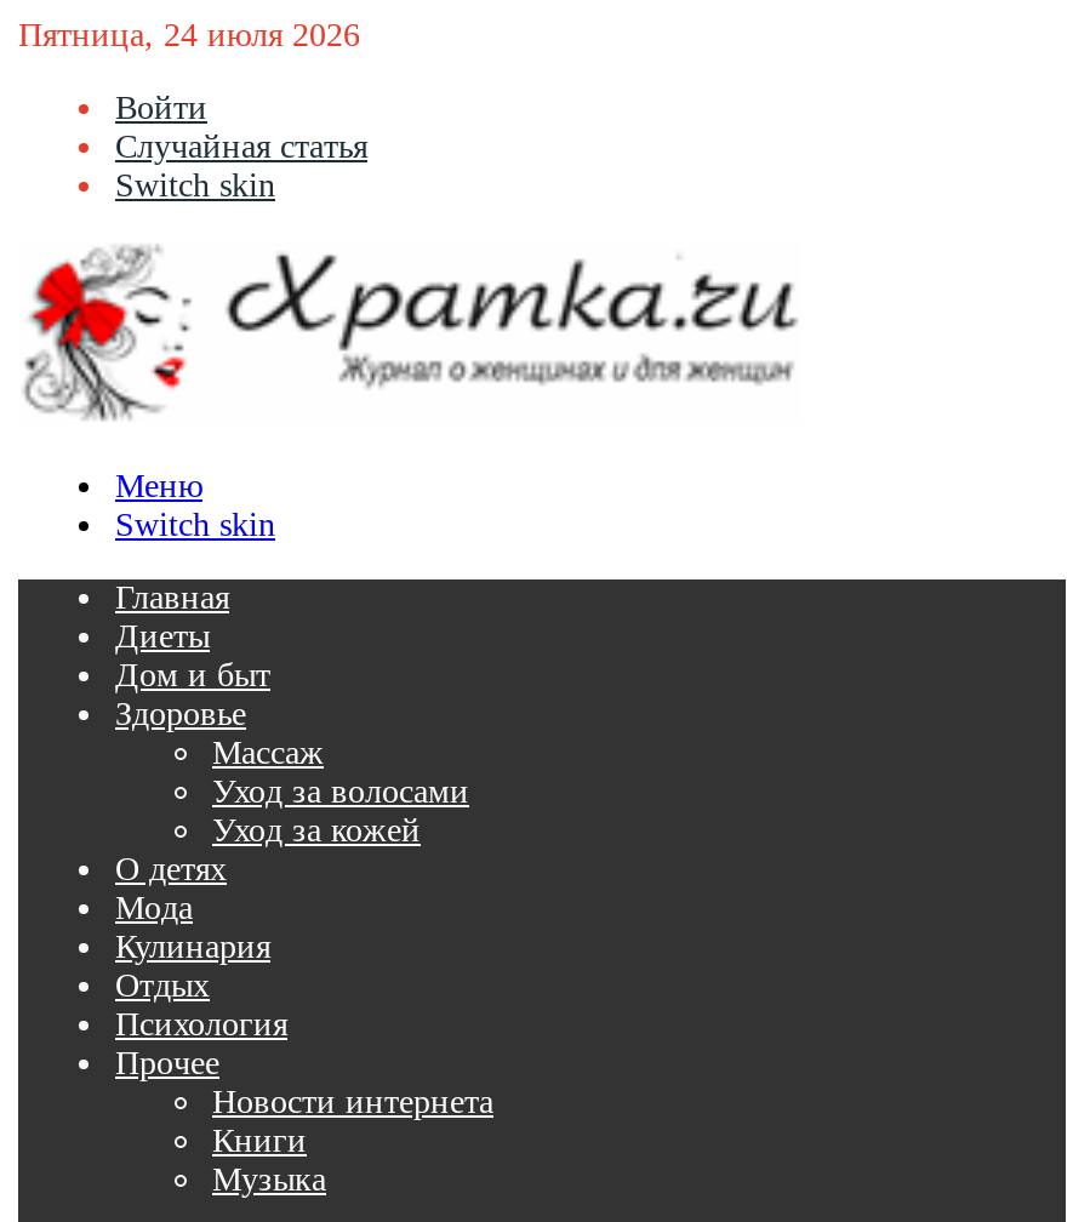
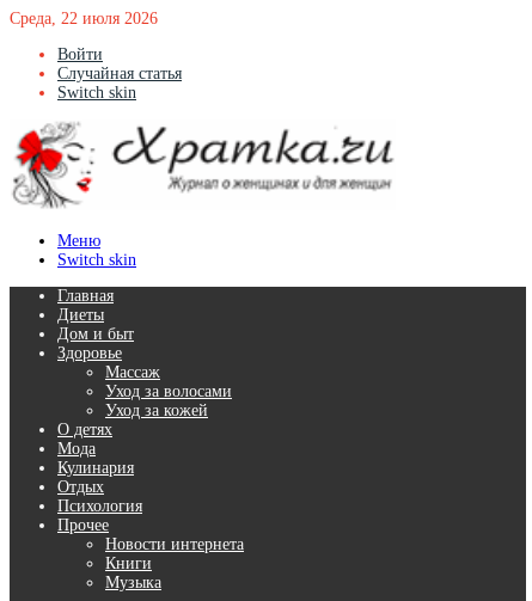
- Пятница, 24 июля 2026
+ Среда, 22 июля 2026
